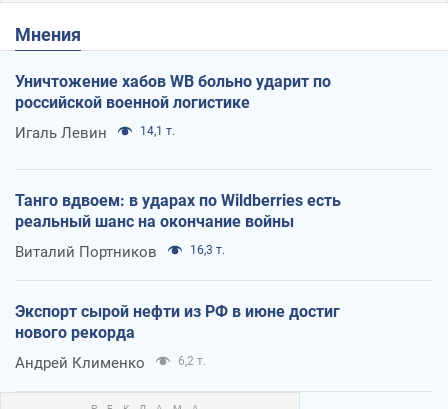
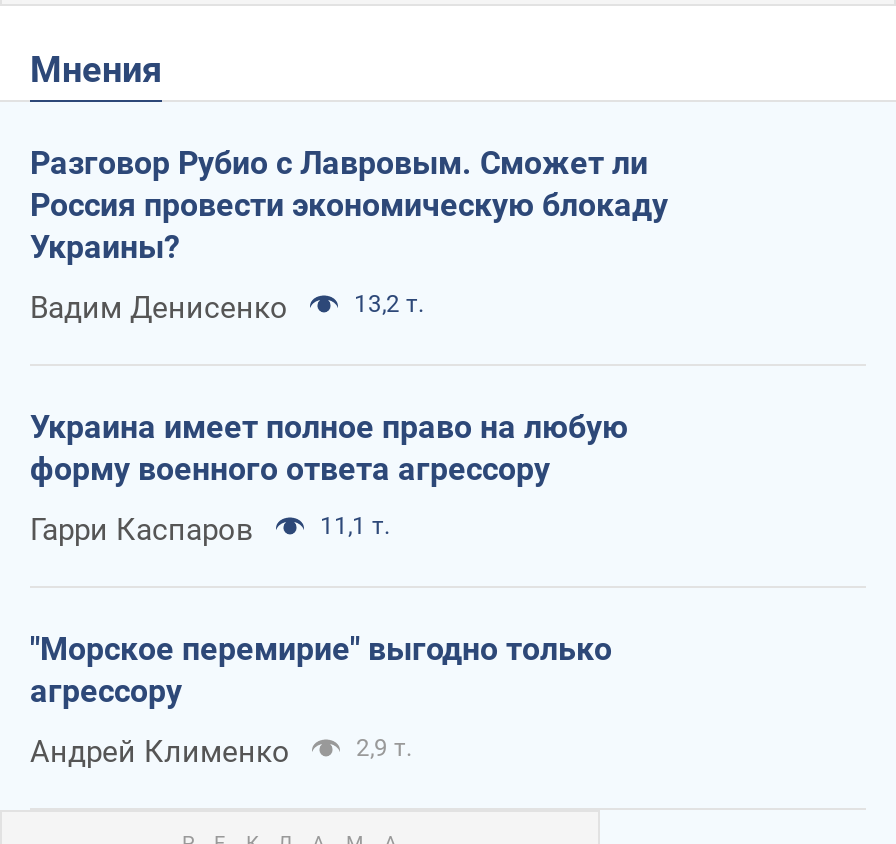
- Уничтожение хабов WB больно ударит по
- российской военной логистике
+ Разговор Рубио с Лавровым. Сможет ли
+ Россия провести экономическую блокаду
+ Украины?

- Игаль Левин
- 14,1 т.
+ Вадим Денисенко
+ 13,2 т.

- Танго вдвоем: в ударах по Wildberries есть
- реальный шанс на окончание войны
+ Украина имеет полное право на любую
+ форму военного ответа агрессору

- Виталий Портников
- 16,3 т.
+ Гарри Каспаров
+ 11,1 т.

- Экспорт сырой нефти из РФ в июне достиг
- нового рекорда
+ "Морское перемирие" выгодно только
+ агрессору

- 6,2 т.
+ 2,9 т.
